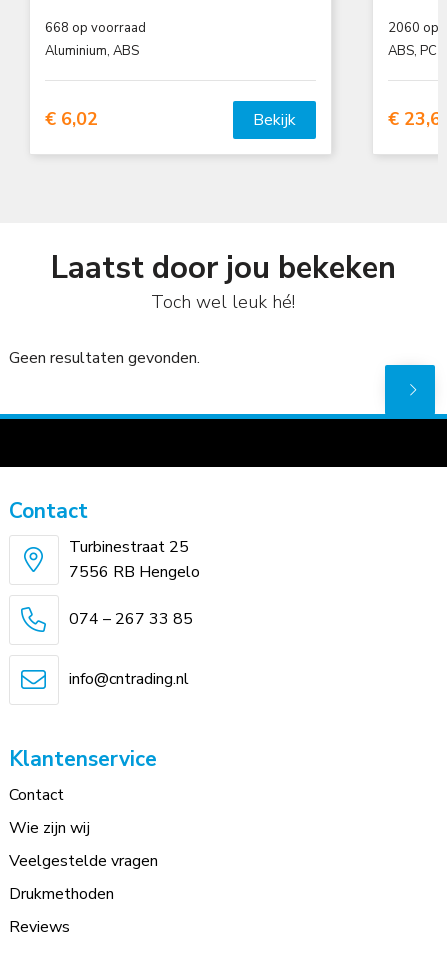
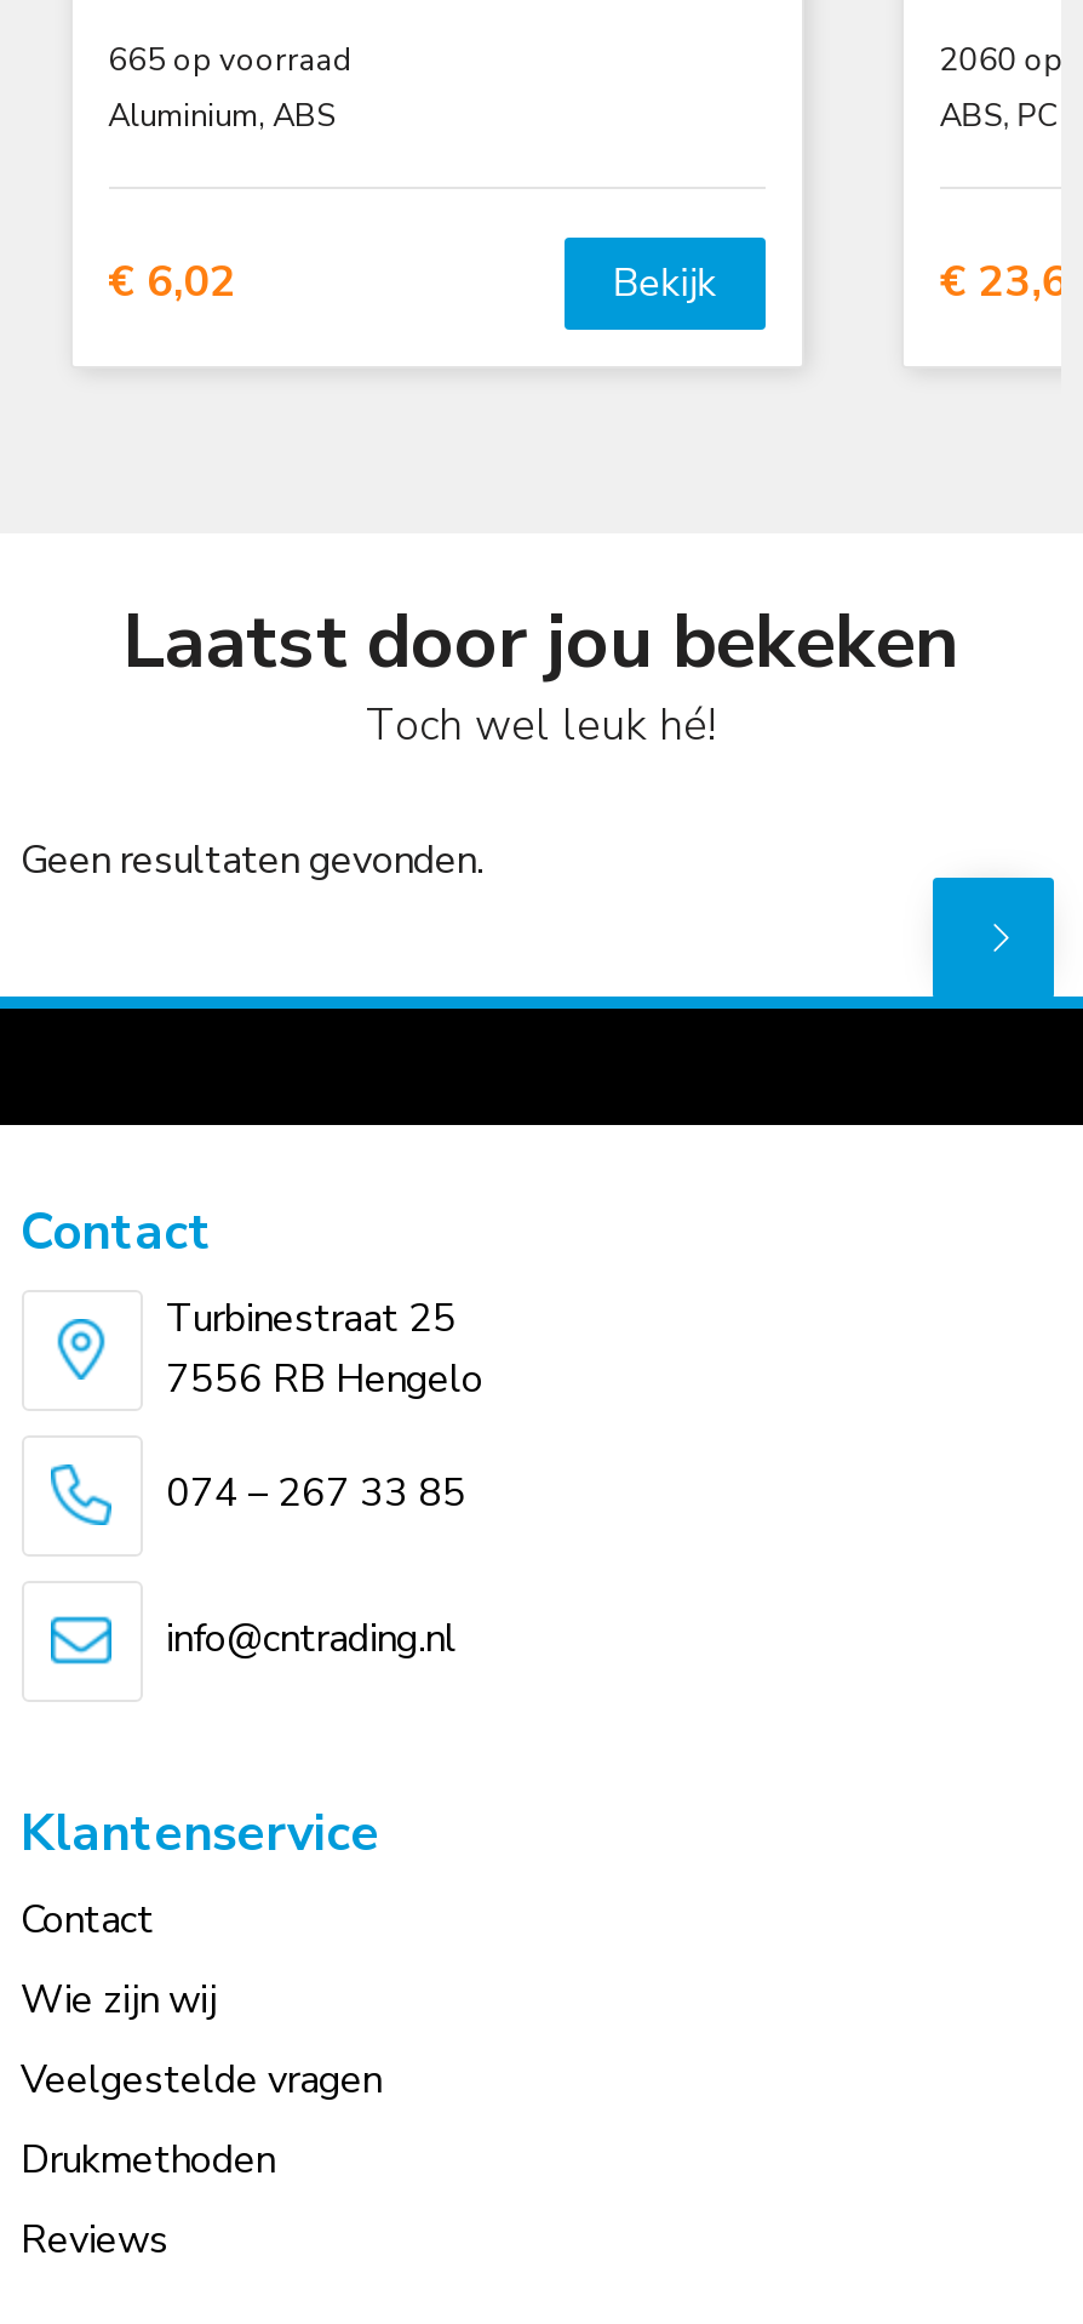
- 668 op voorraad
+ 665 op voorraad
